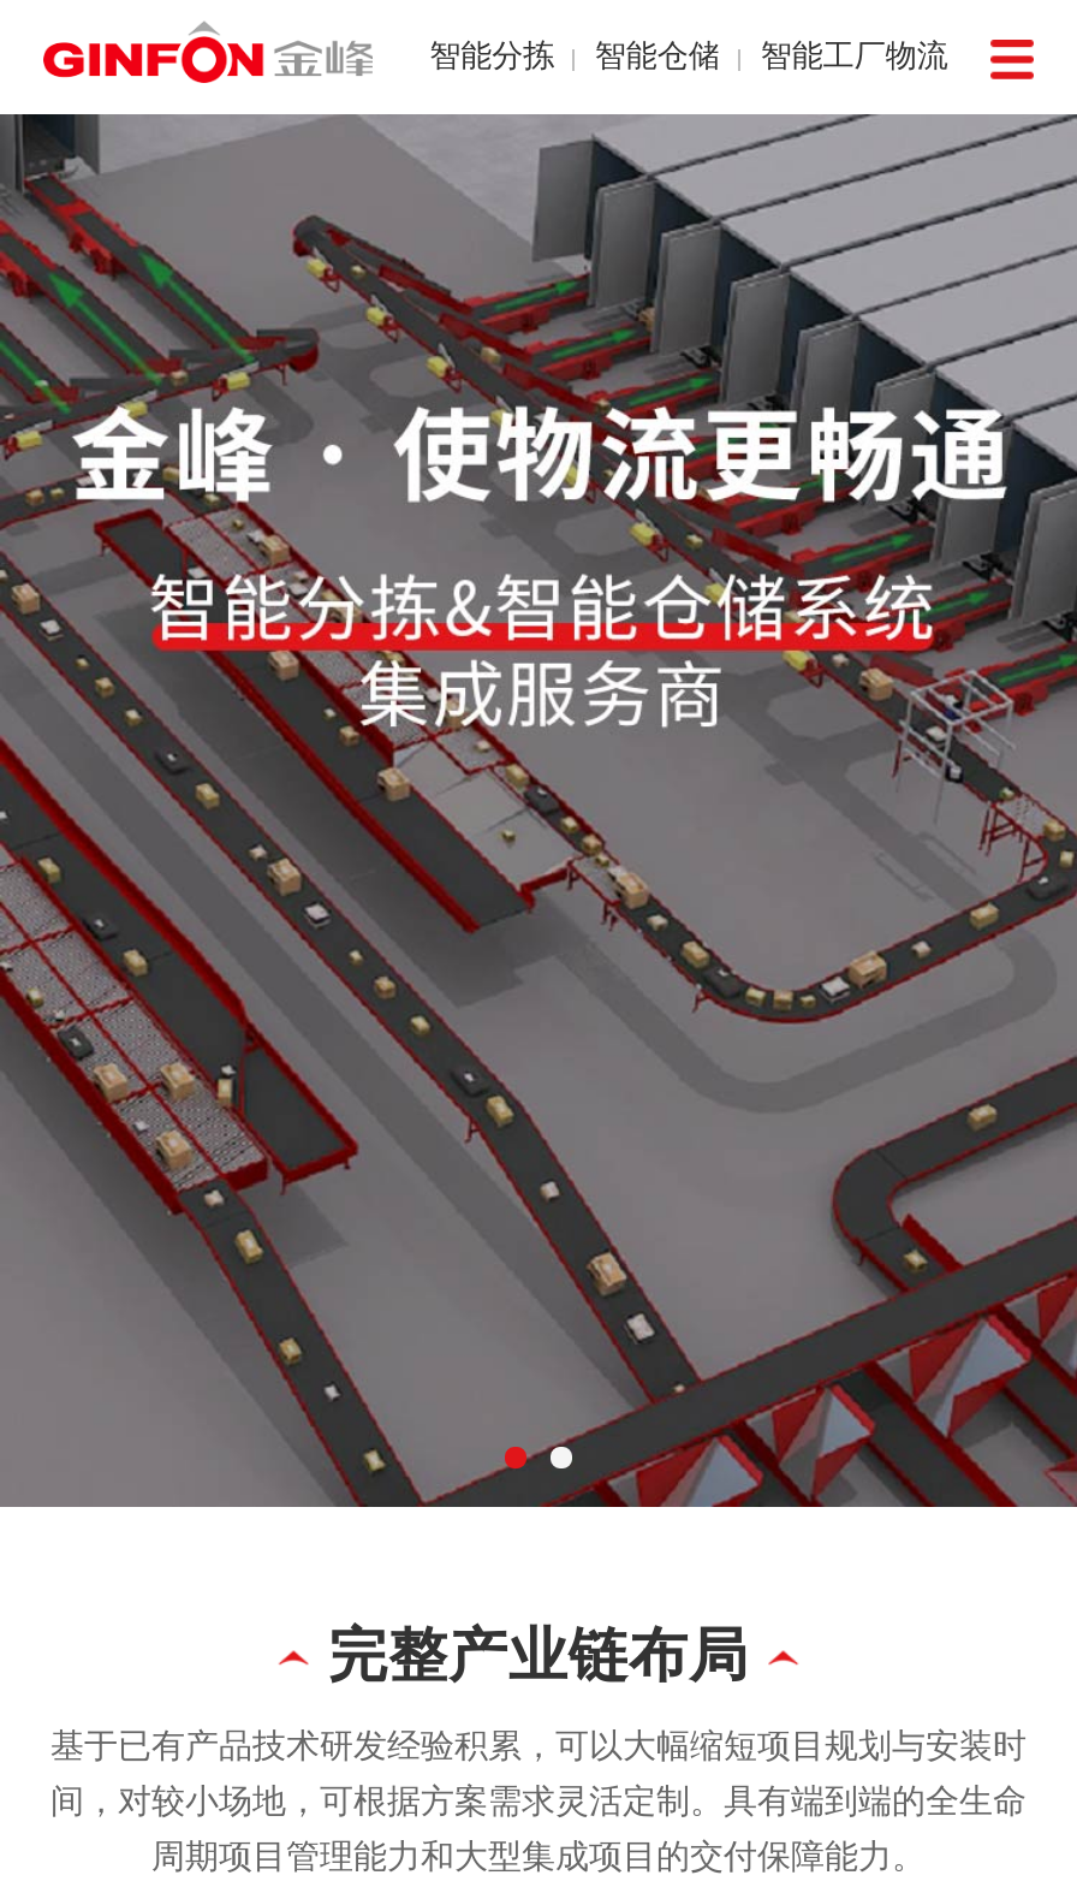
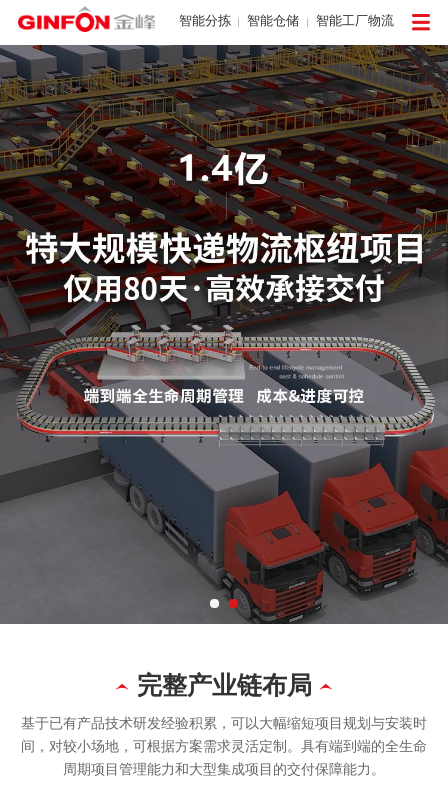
- [image]
+ [image]
